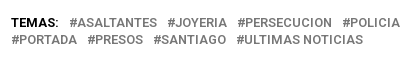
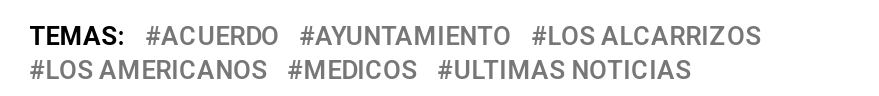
- ASALTANTES
- JOYERIA
- PERSECUCION
- POLICIA
- PORTADA
- PRESOS
- SANTIAGO
+ ACUERDO
+ AYUNTAMIENTO
+ LOS ALCARRIZOS
+ LOS AMERICANOS
+ MEDICOS
